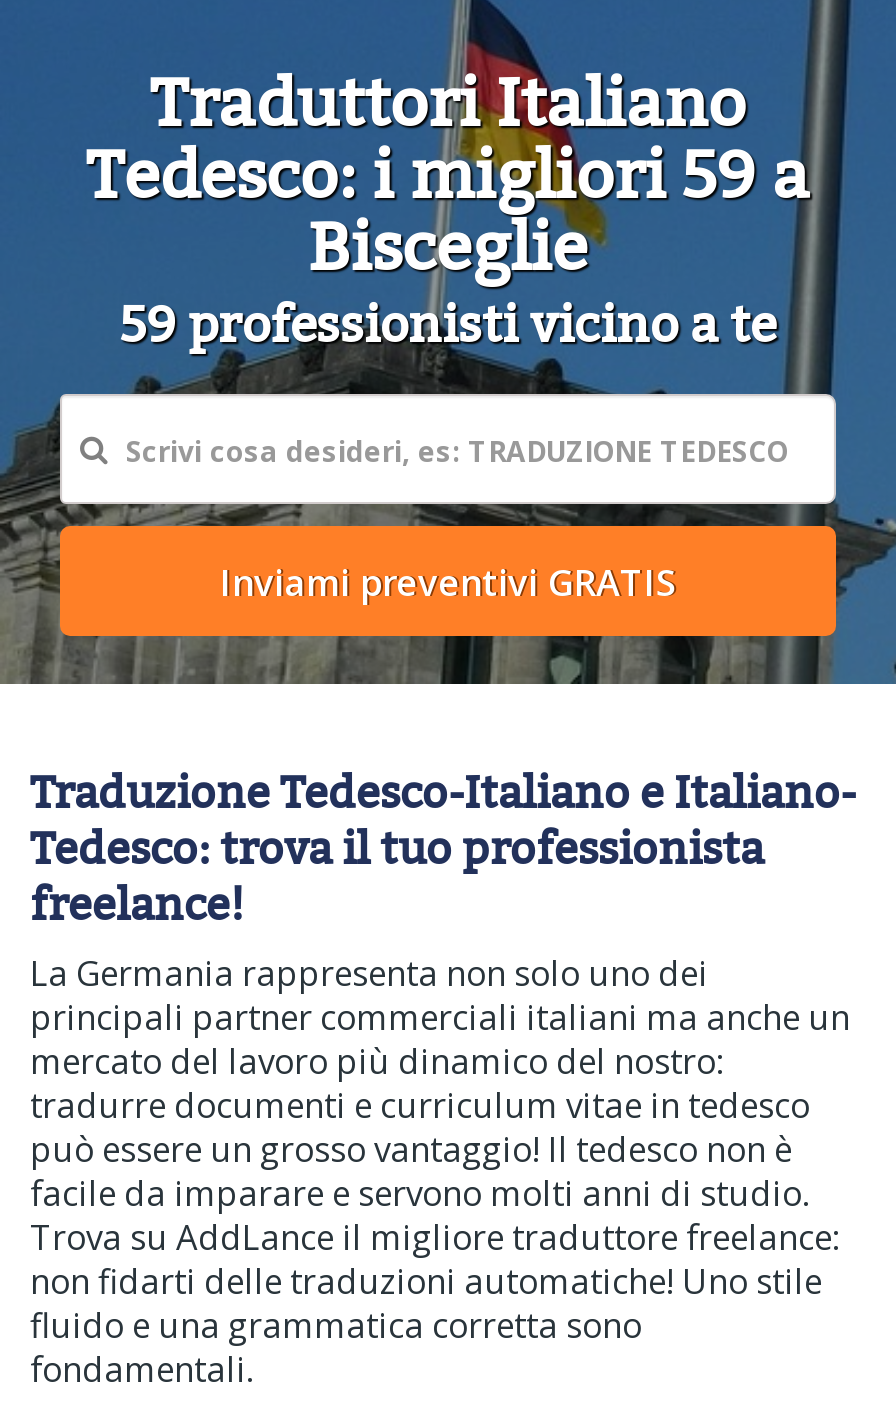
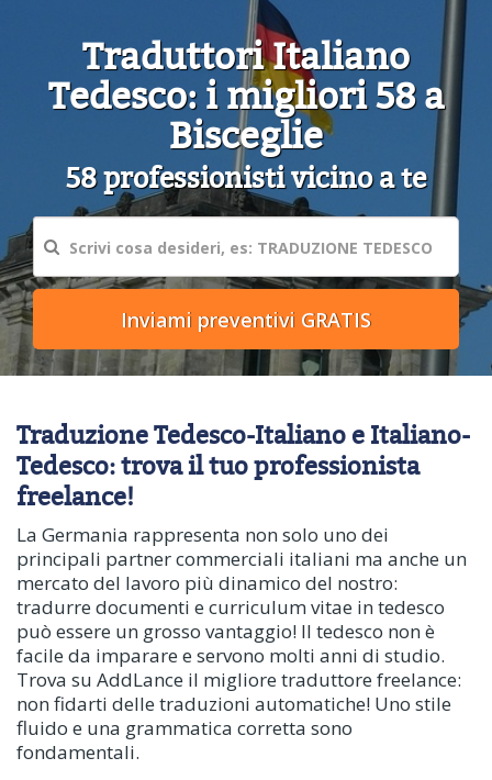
- Tedesco: i migliori 59 a
+ Tedesco: i migliori 58 a

- 59 professionisti vicino a te
+ 58 professionisti vicino a te
